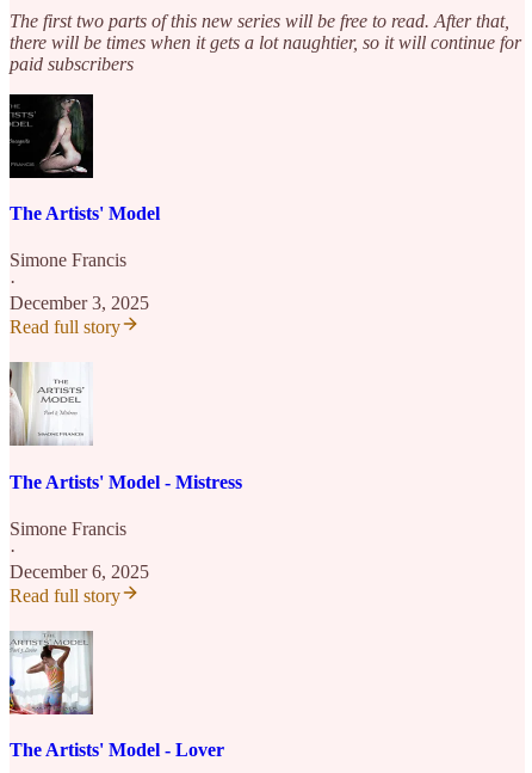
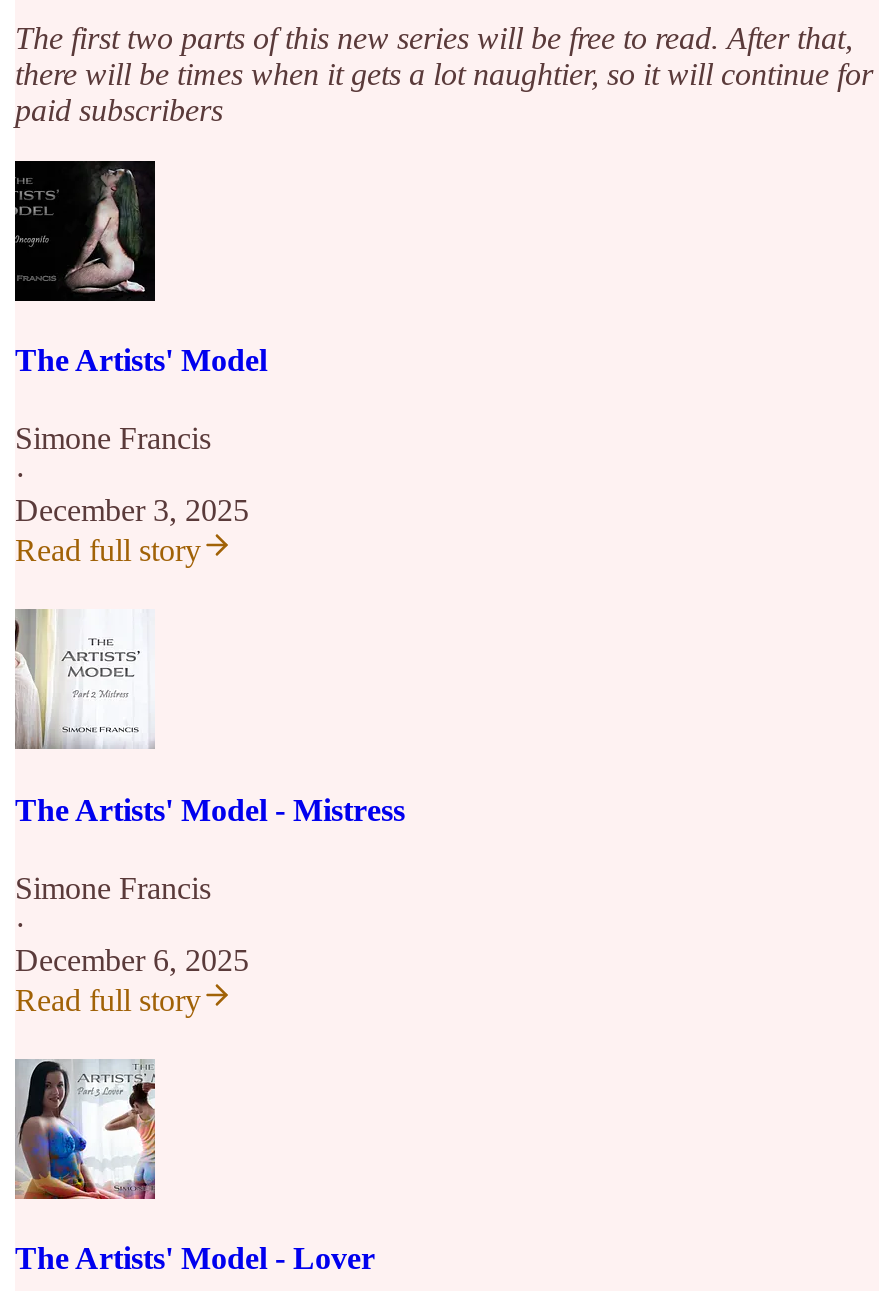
- [image]
+ [image]
